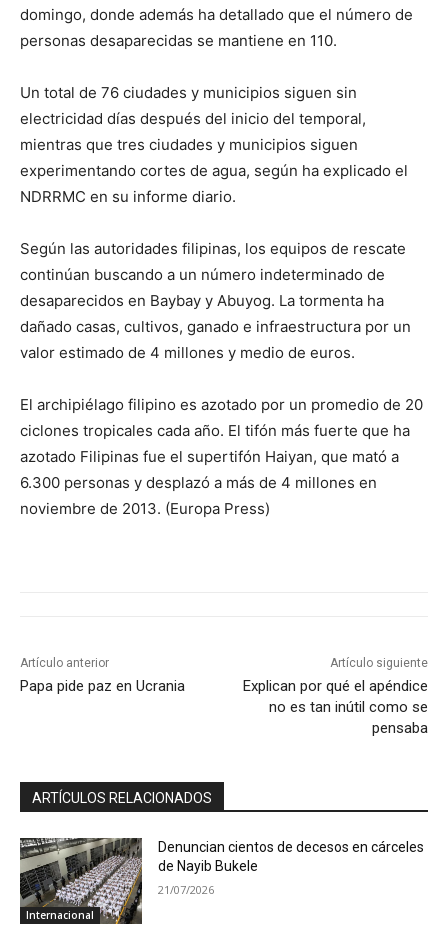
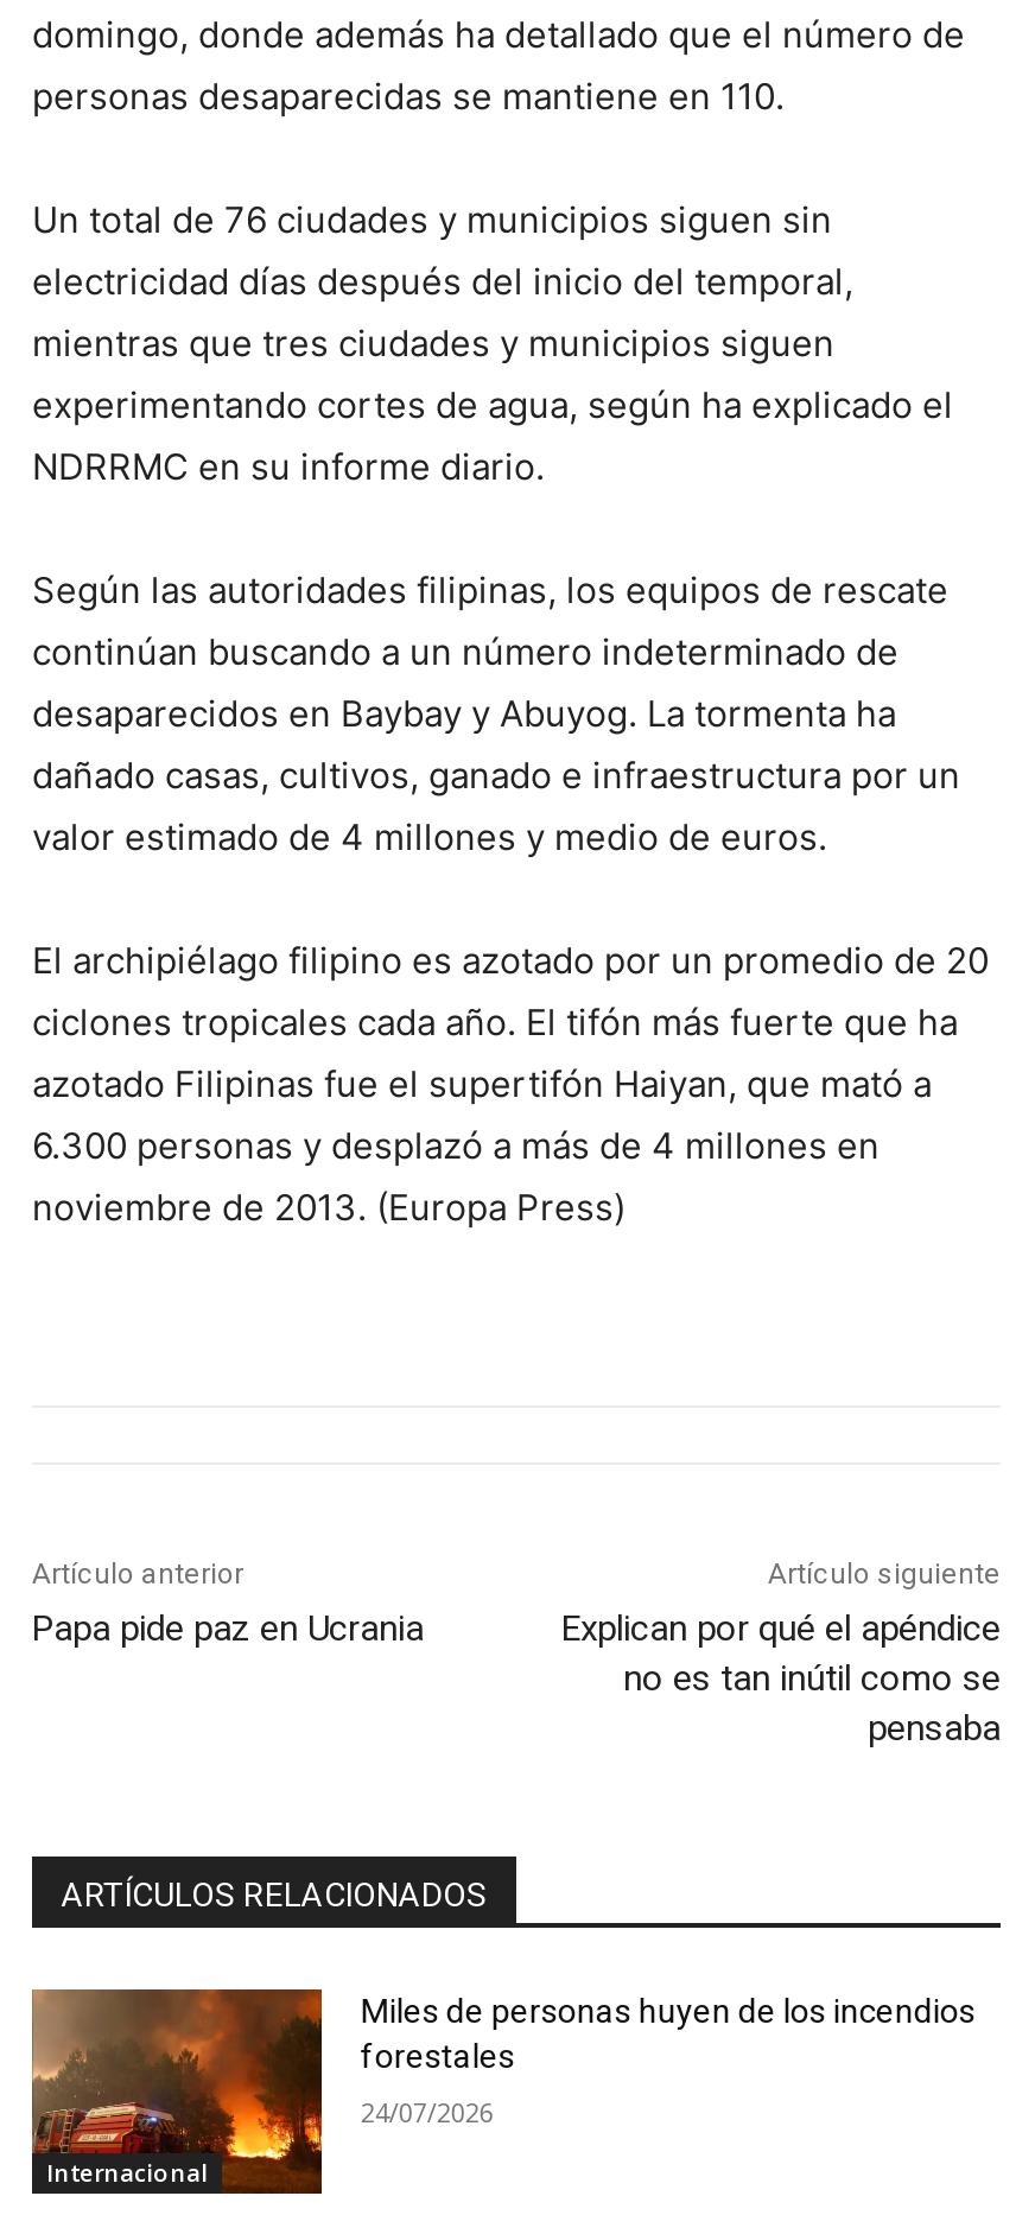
- [image]
- Denuncian cientos de decesos en cárceles
- de Nayib Bukele
+ [image]
+ Miles de personas huyen de los incendios
+ forestales

- 21/07/2026
+ 24/07/2026
